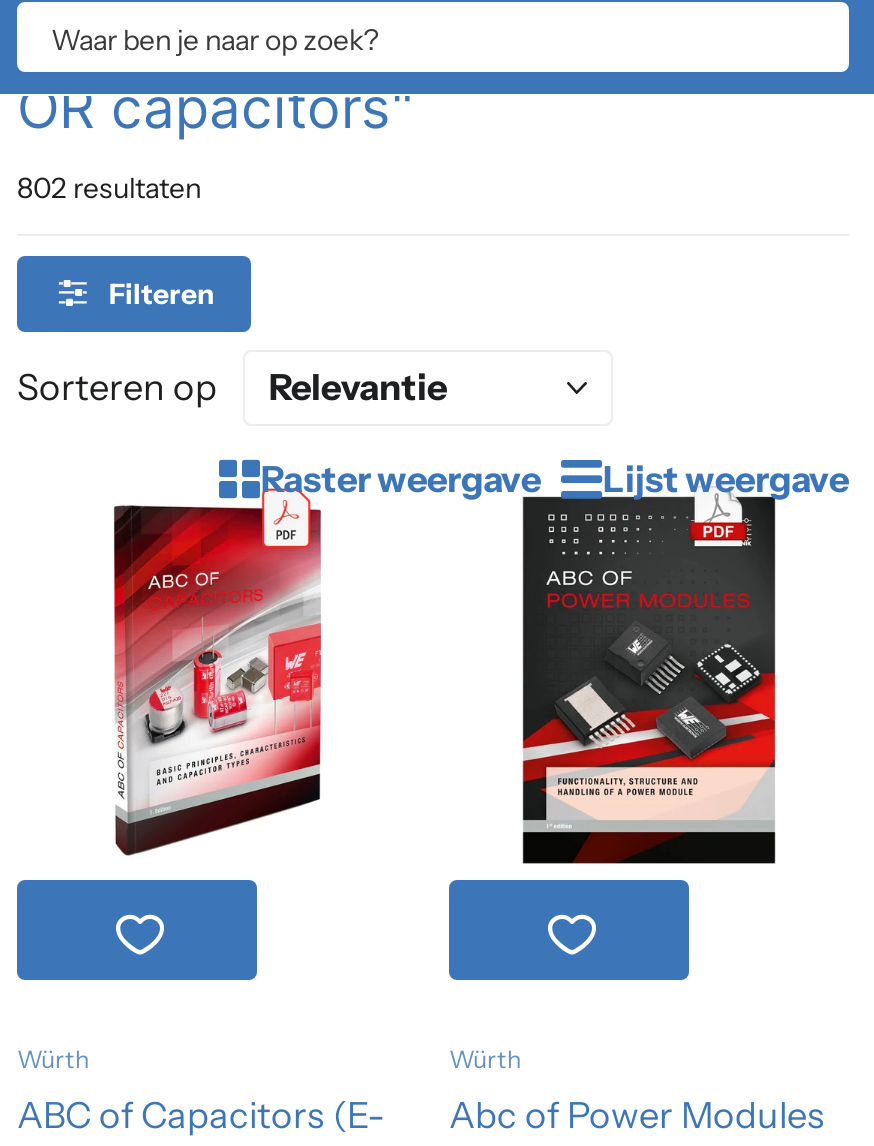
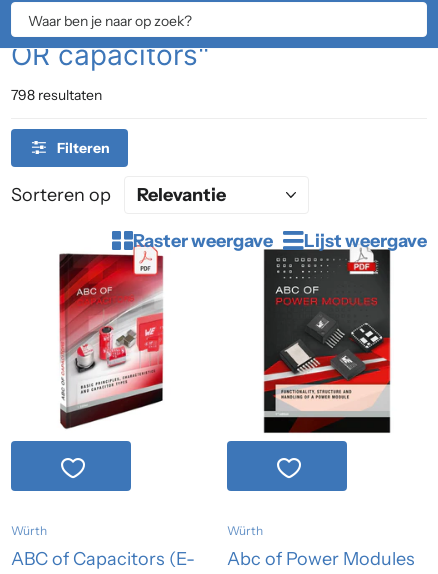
- 802 resultaten
+ 798 resultaten
